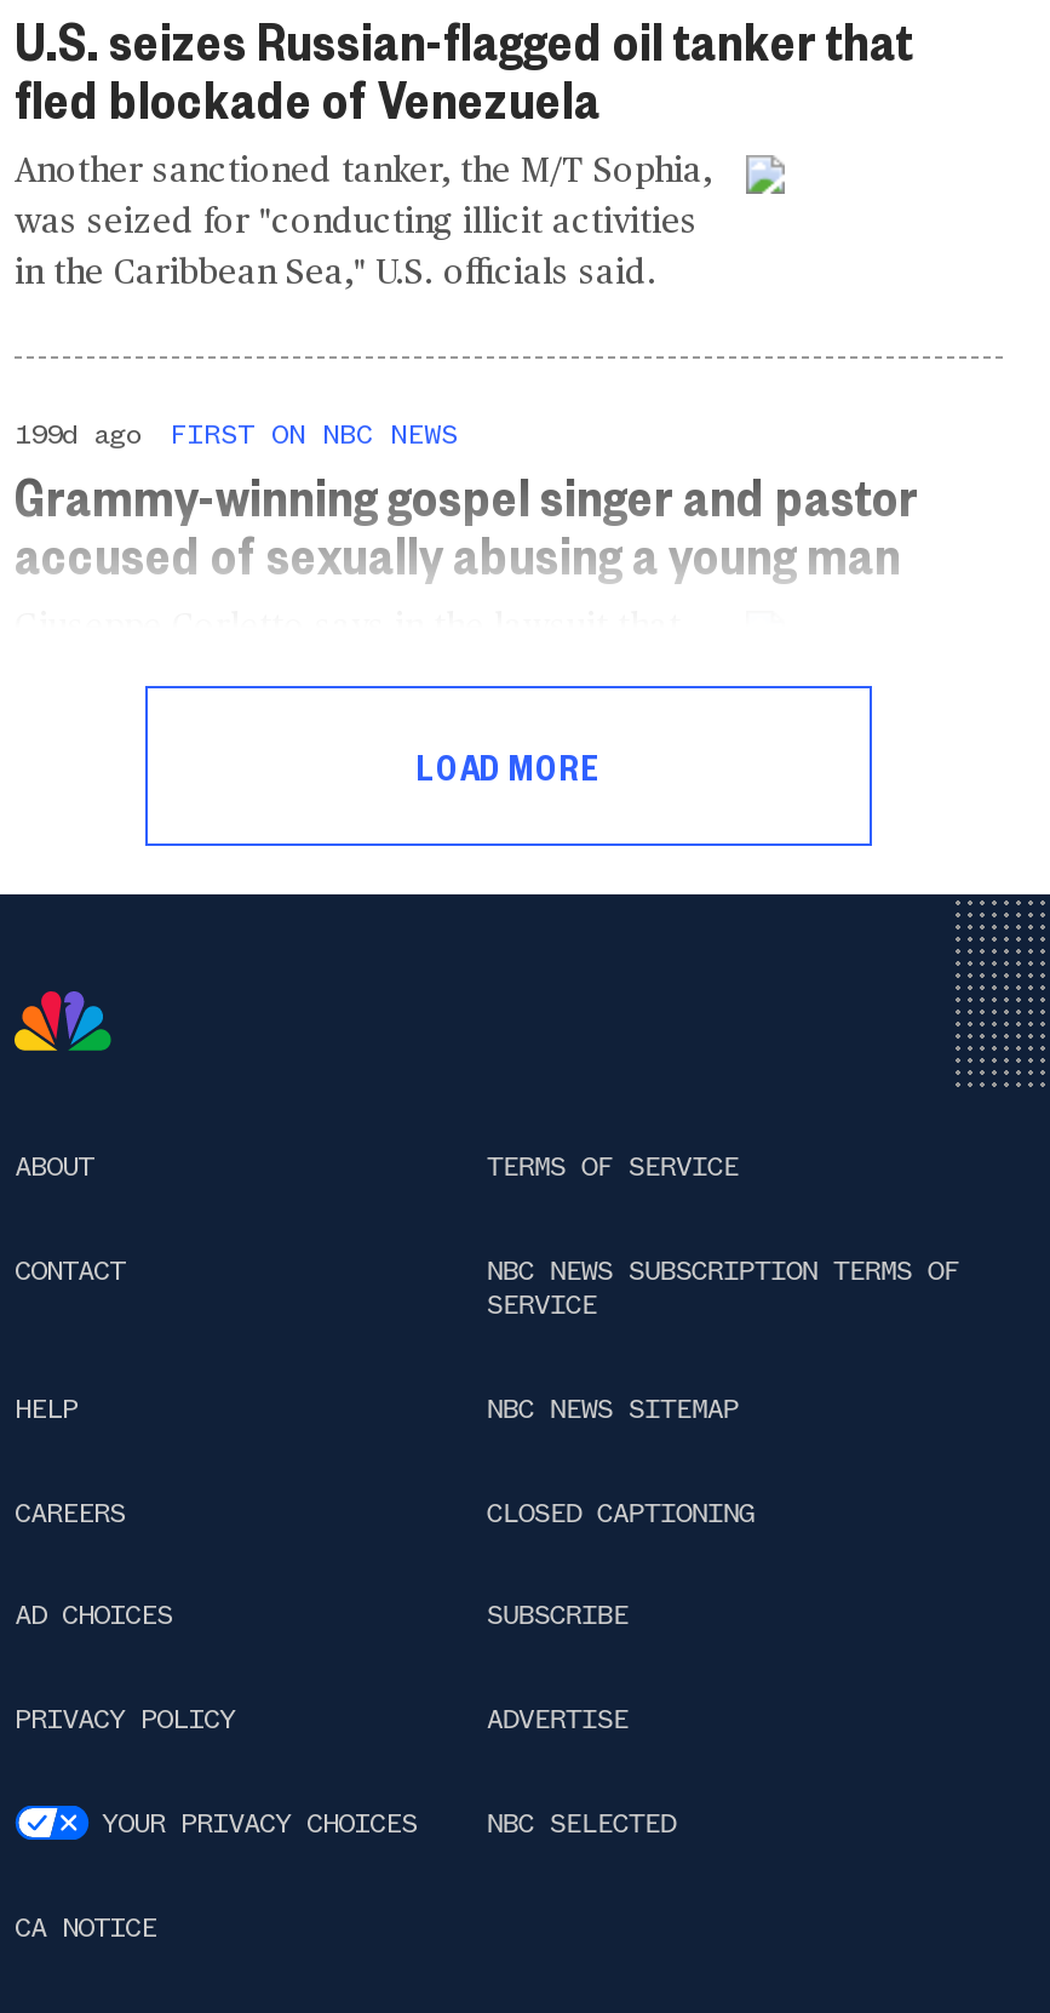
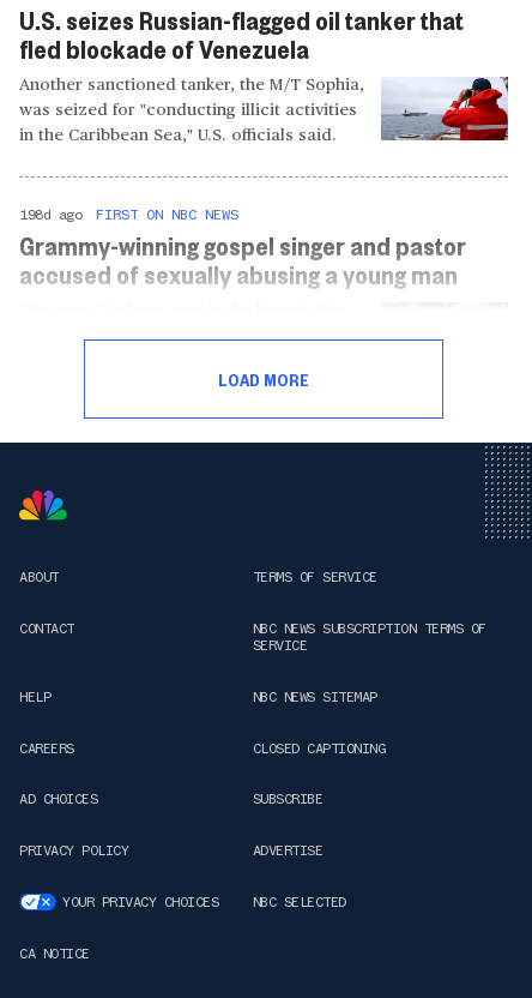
+ [image]

- 199d ago FIRST ON NBC NEWS
+ 198d ago FIRST ON NBC NEWS
